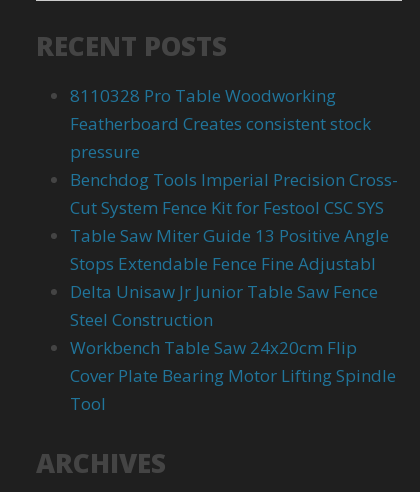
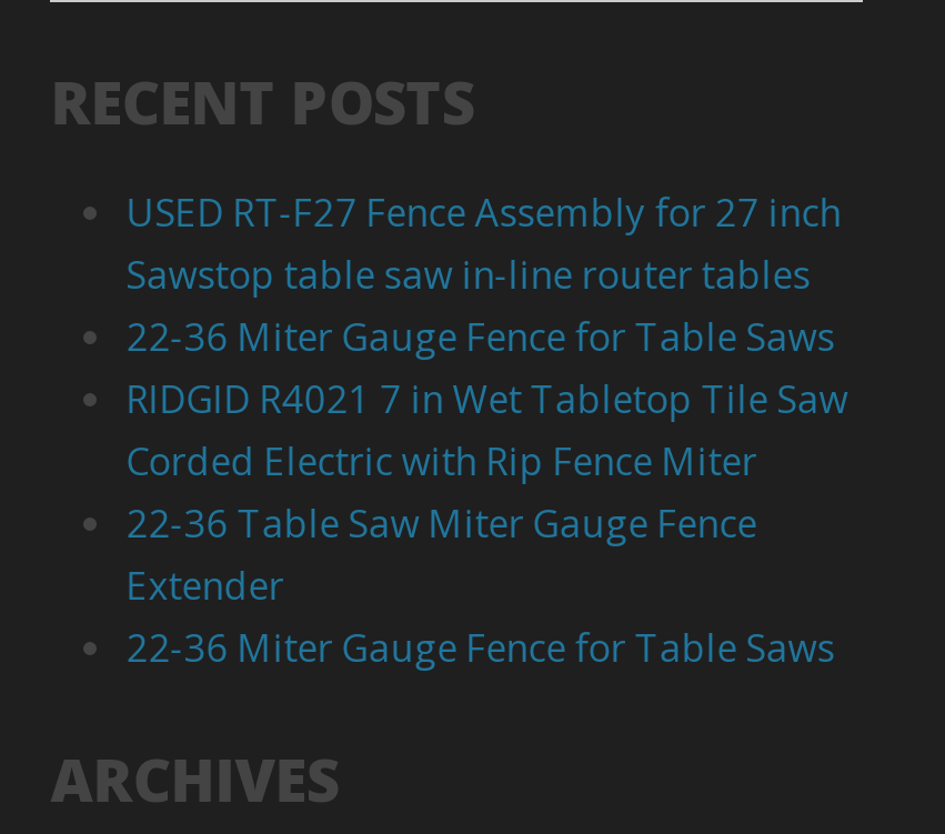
- 8110328 Pro Table Woodworking
- Featherboard Creates consistent stock
- pressure
- Benchdog Tools Imperial Precision Cross-
- Cut System Fence Kit for Festool CSC SYS
- Table Saw Miter Guide 13 Positive Angle
- Stops Extendable Fence Fine Adjustabl
- Delta Unisaw Jr Junior Table Saw Fence
- Steel Construction
- Workbench Table Saw 24x20cm Flip
- Cover Plate Bearing Motor Lifting Spindle
- Tool
+ USED RT-F27 Fence Assembly for 27 inch
+ Sawstop table saw in-line router tables
+ 22-36 Miter Gauge Fence for Table Saws
+ RIDGID R4021 7 in Wet Tabletop Tile Saw
+ Corded Electric with Rip Fence Miter
+ 22-36 Table Saw Miter Gauge Fence
+ Extender
+ 22-36 Miter Gauge Fence for Table Saws
